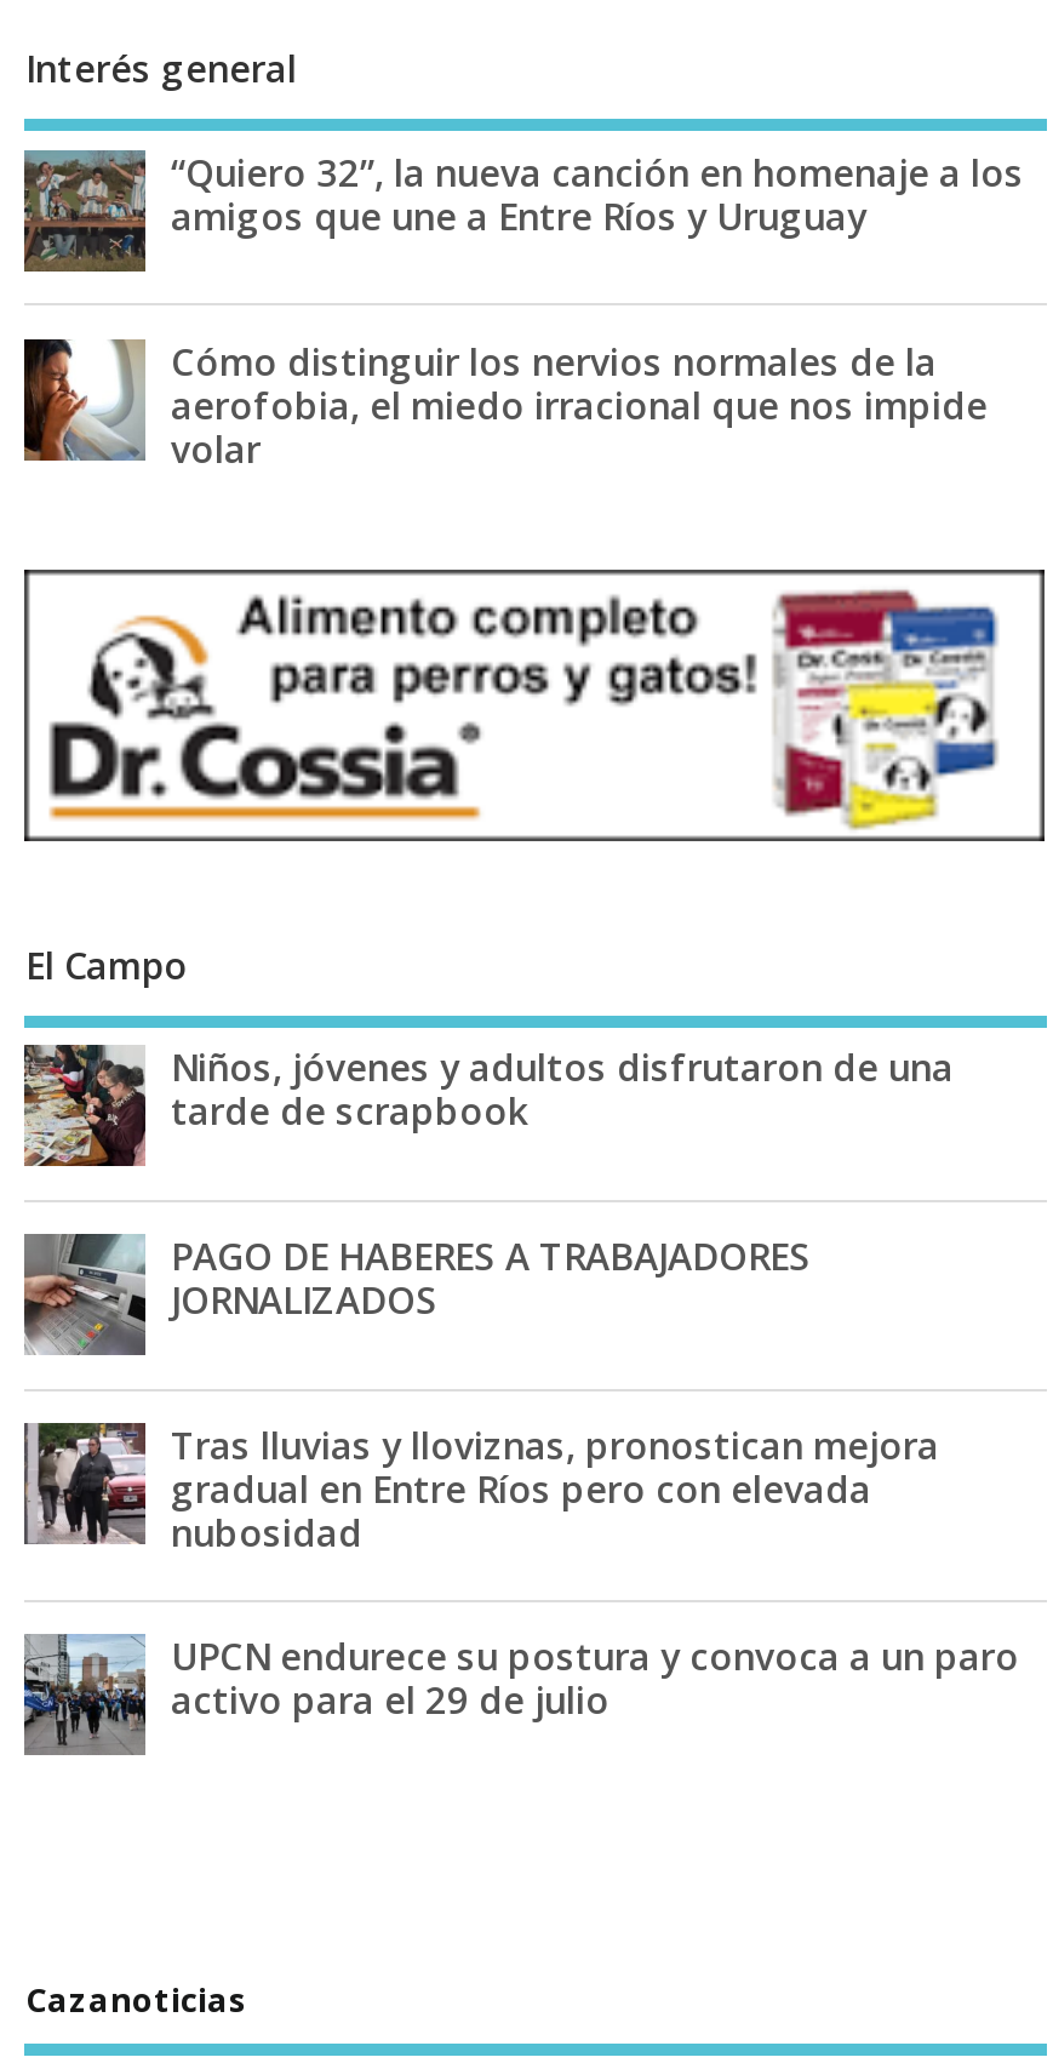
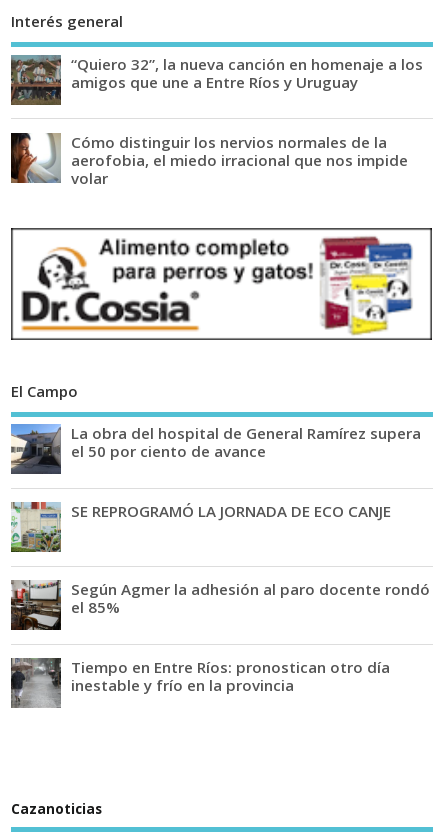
- [image]
- Niños, jóvenes y adultos disfrutaron de una
- tarde de scrapbook
+ [image]
+ La obra del hospital de General Ramírez supera
+ el 50 por ciento de avance

- [image]
- PAGO DE HABERES A TRABAJADORES
- JORNALIZADOS
+ [image]
+ SE REPROGRAMÓ LA JORNADA DE ECO CANJE

- [image]
- Tras lluvias y lloviznas, pronostican mejora
- gradual en Entre Ríos pero con elevada
- nubosidad
+ [image]
+ Según Agmer la adhesión al paro docente rondó
+ el 85%

- [image]
- UPCN endurece su postura y convoca a un paro
- activo para el 29 de julio
+ [image]
+ Tiempo en Entre Ríos: pronostican otro día
+ inestable y frío en la provincia
